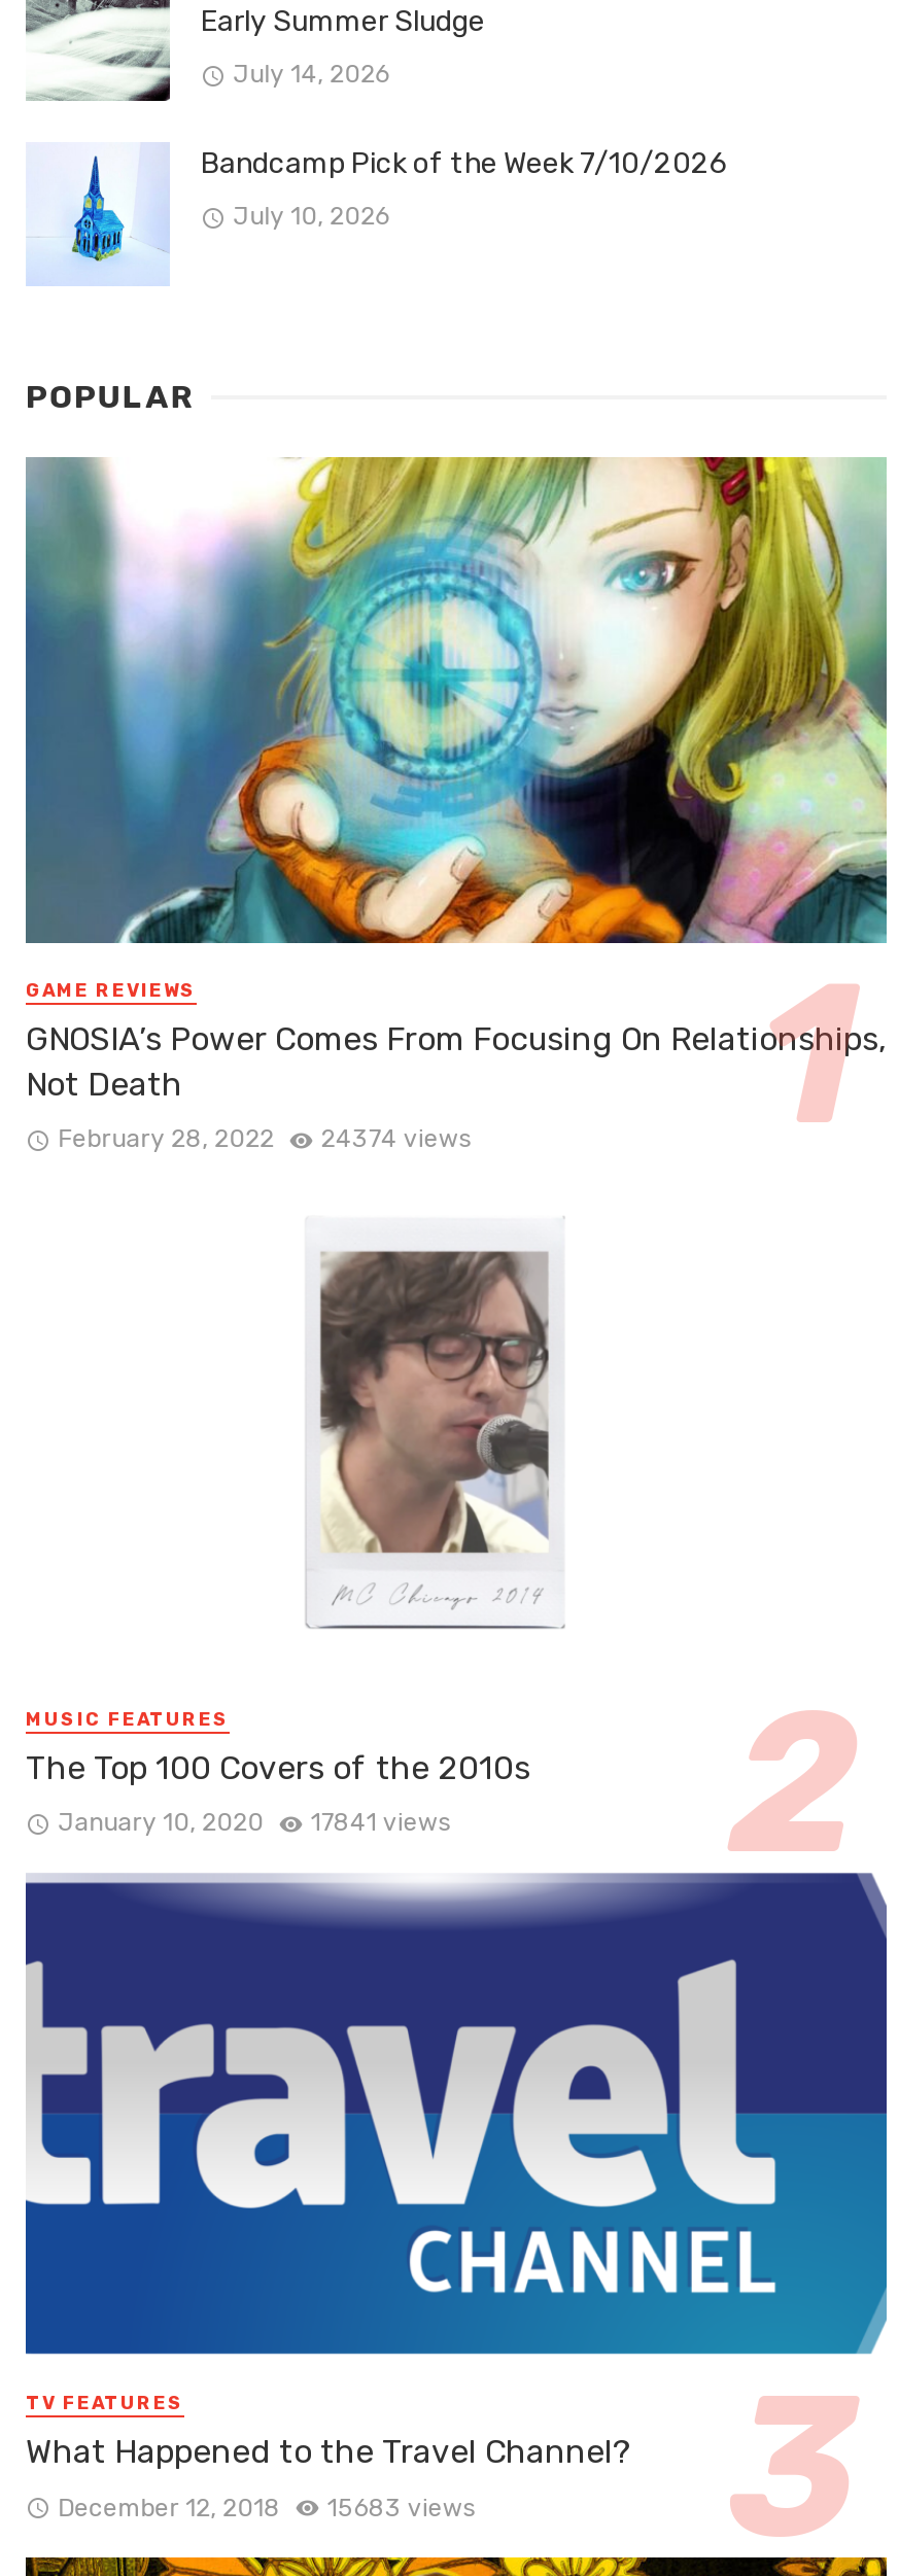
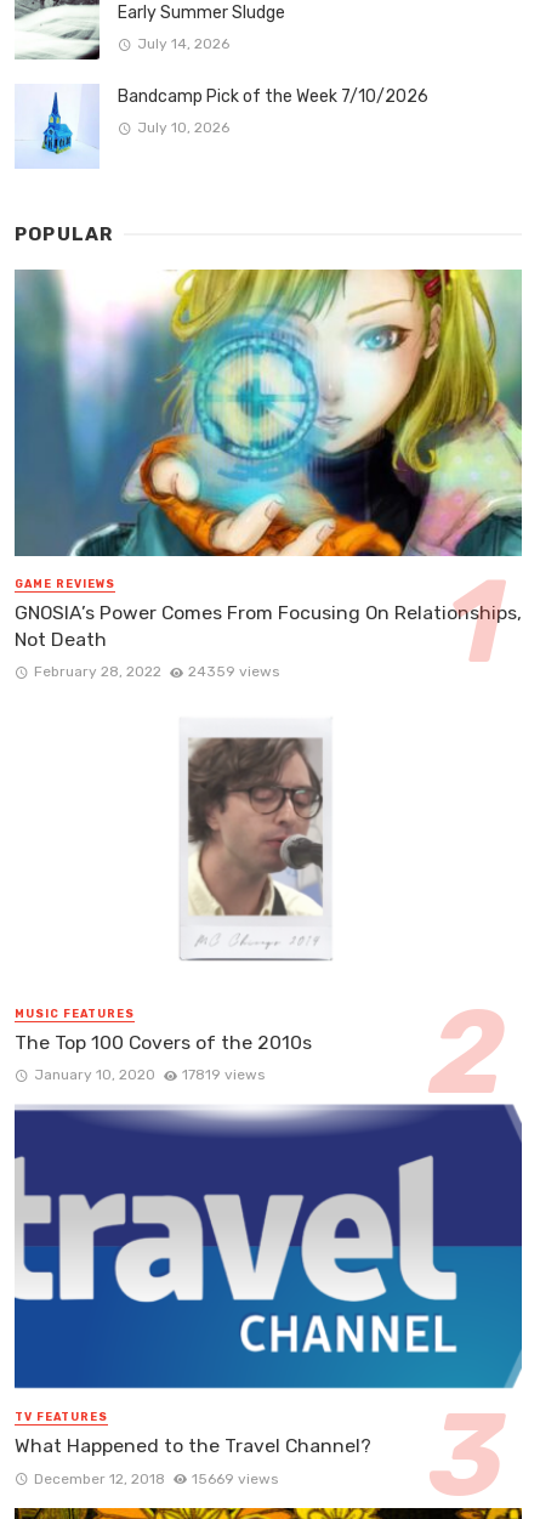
- February 28, 2022 24374 views
+ February 28, 2022 24359 views

- January 10, 2020 17841 views
+ January 10, 2020 17819 views

- December 12, 2018 15683 views
+ December 12, 2018 15669 views
